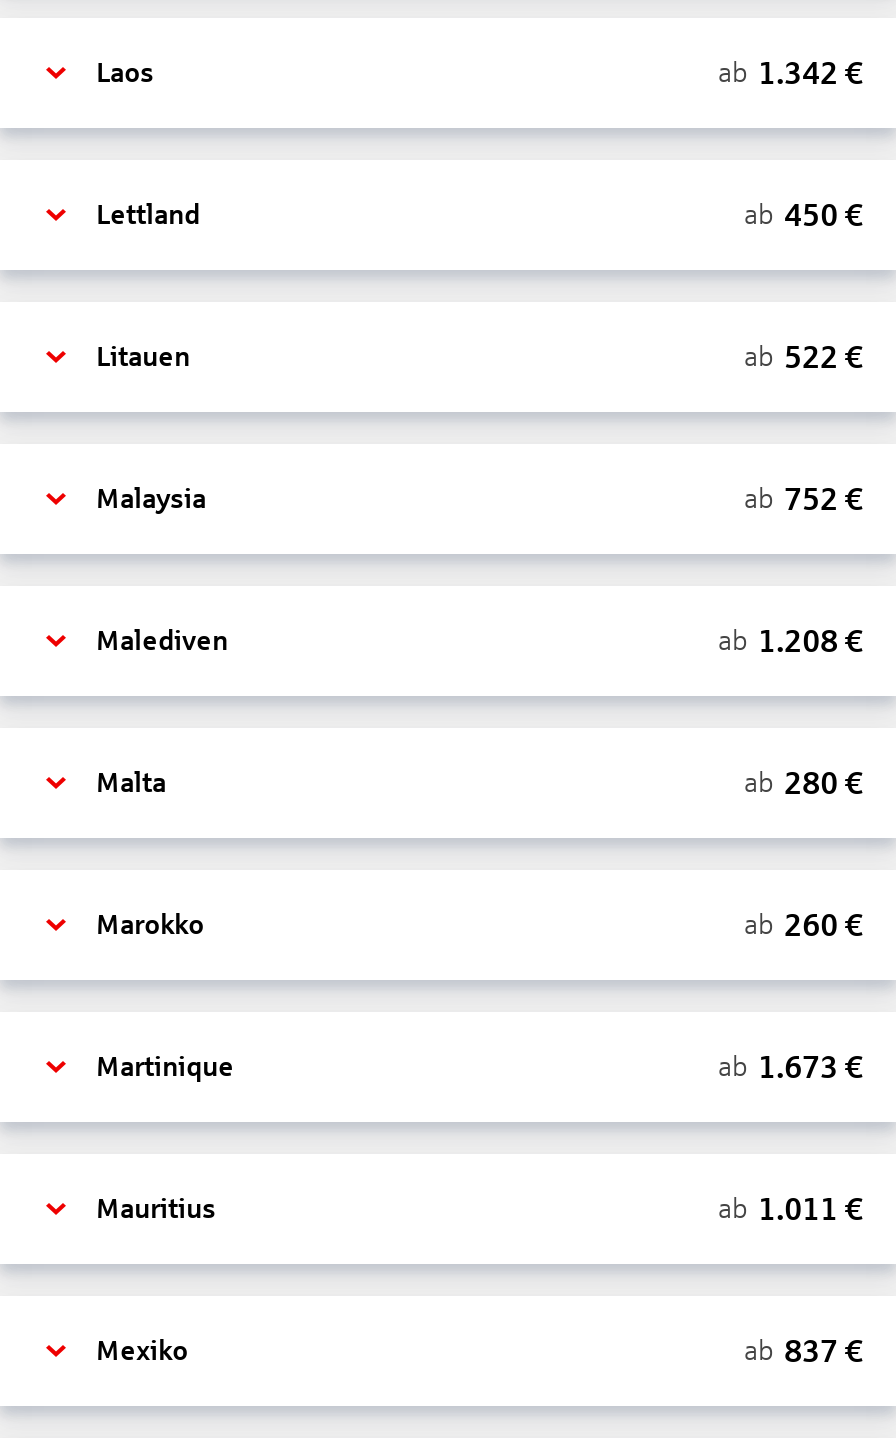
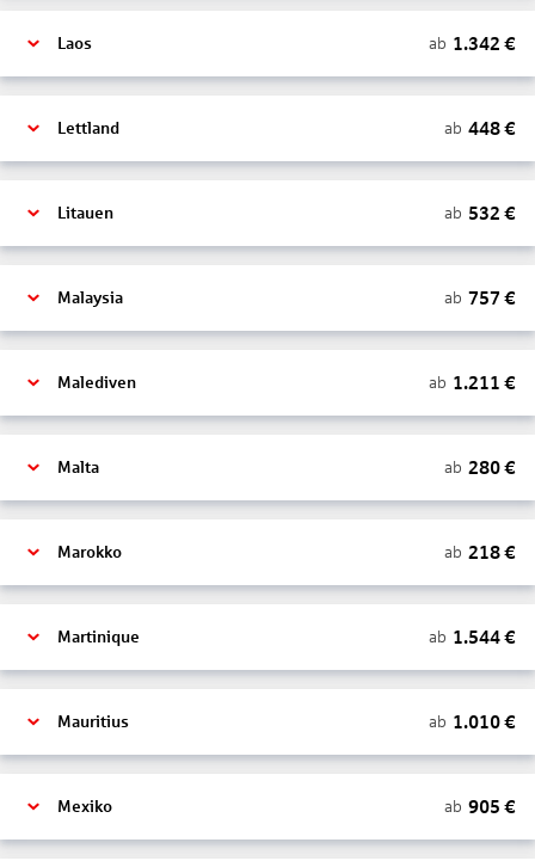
- ab 450 €
+ ab 448 €

- ab 522 €
+ ab 532 €

- ab 752 €
+ ab 757 €

- ab 1.208 €
+ ab 1.211 €

- ab 260 €
+ ab 218 €

- ab 1.673 €
+ ab 1.544 €

- ab 1.011 €
+ ab 1.010 €

- ab 837 €
+ ab 905 €
